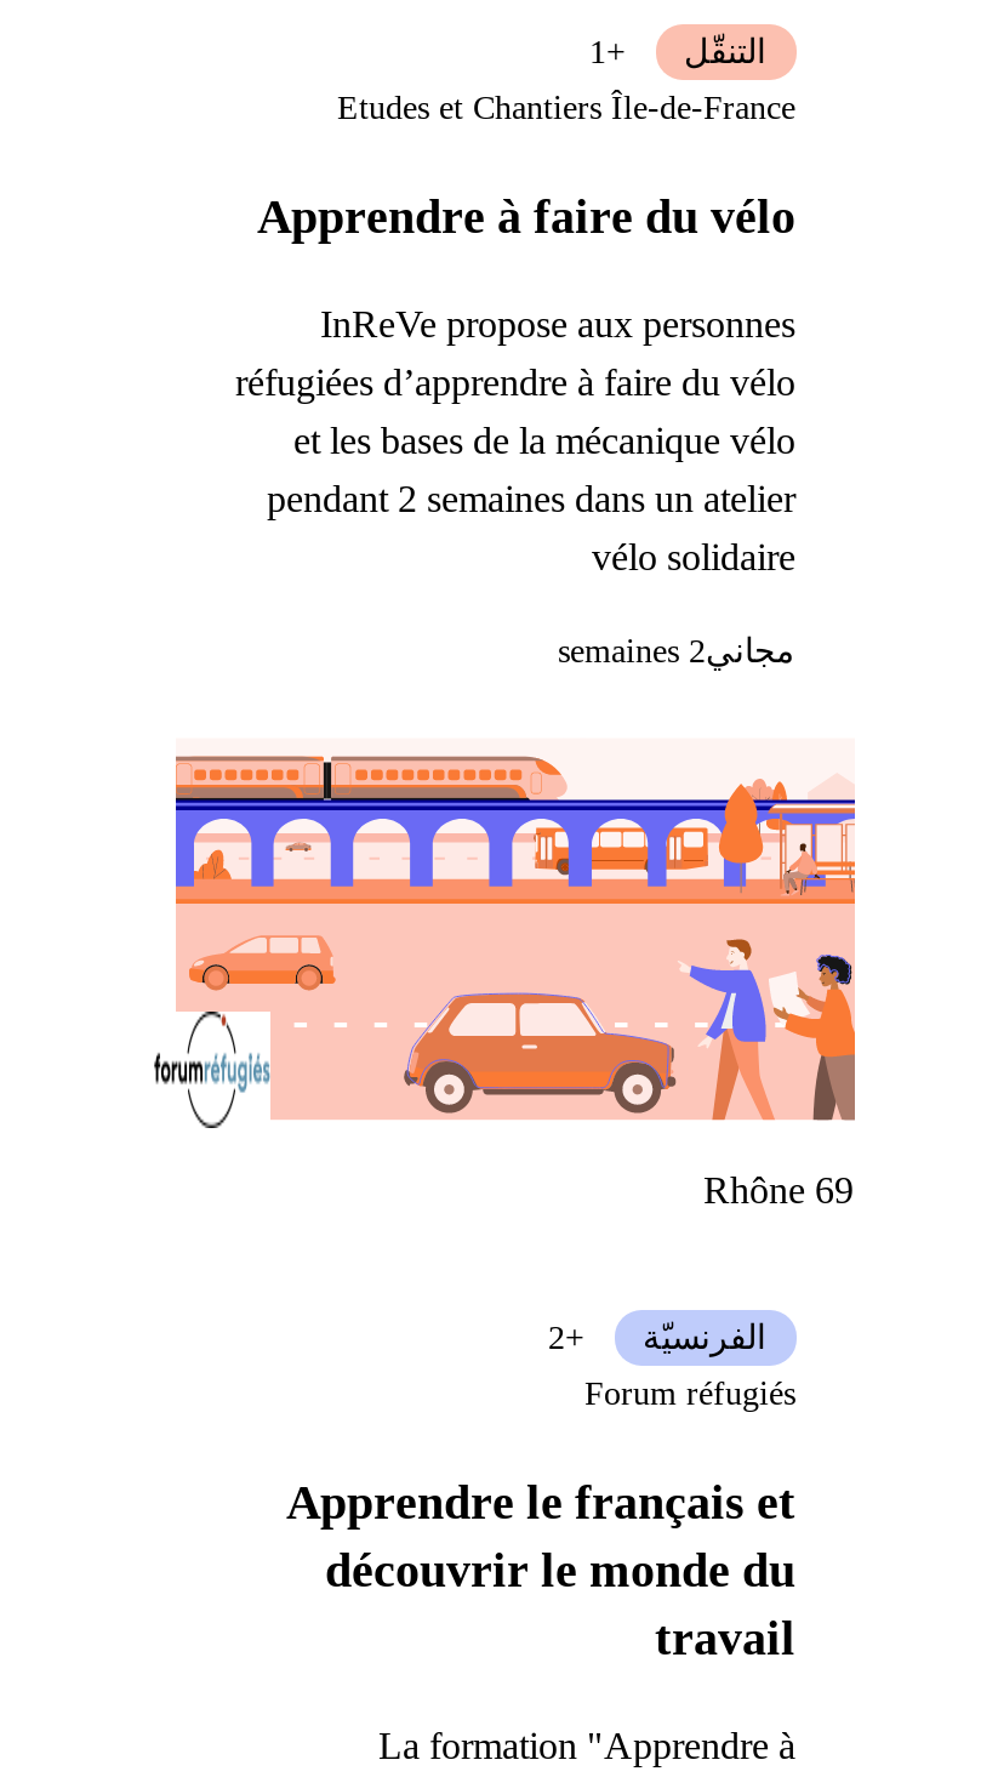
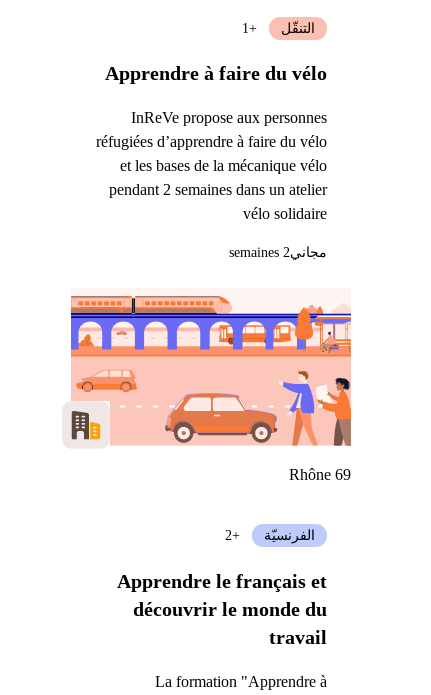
- Etudes et Chantiers Île-de-France

- [image]
+ [image]

- Forum réfugiés
